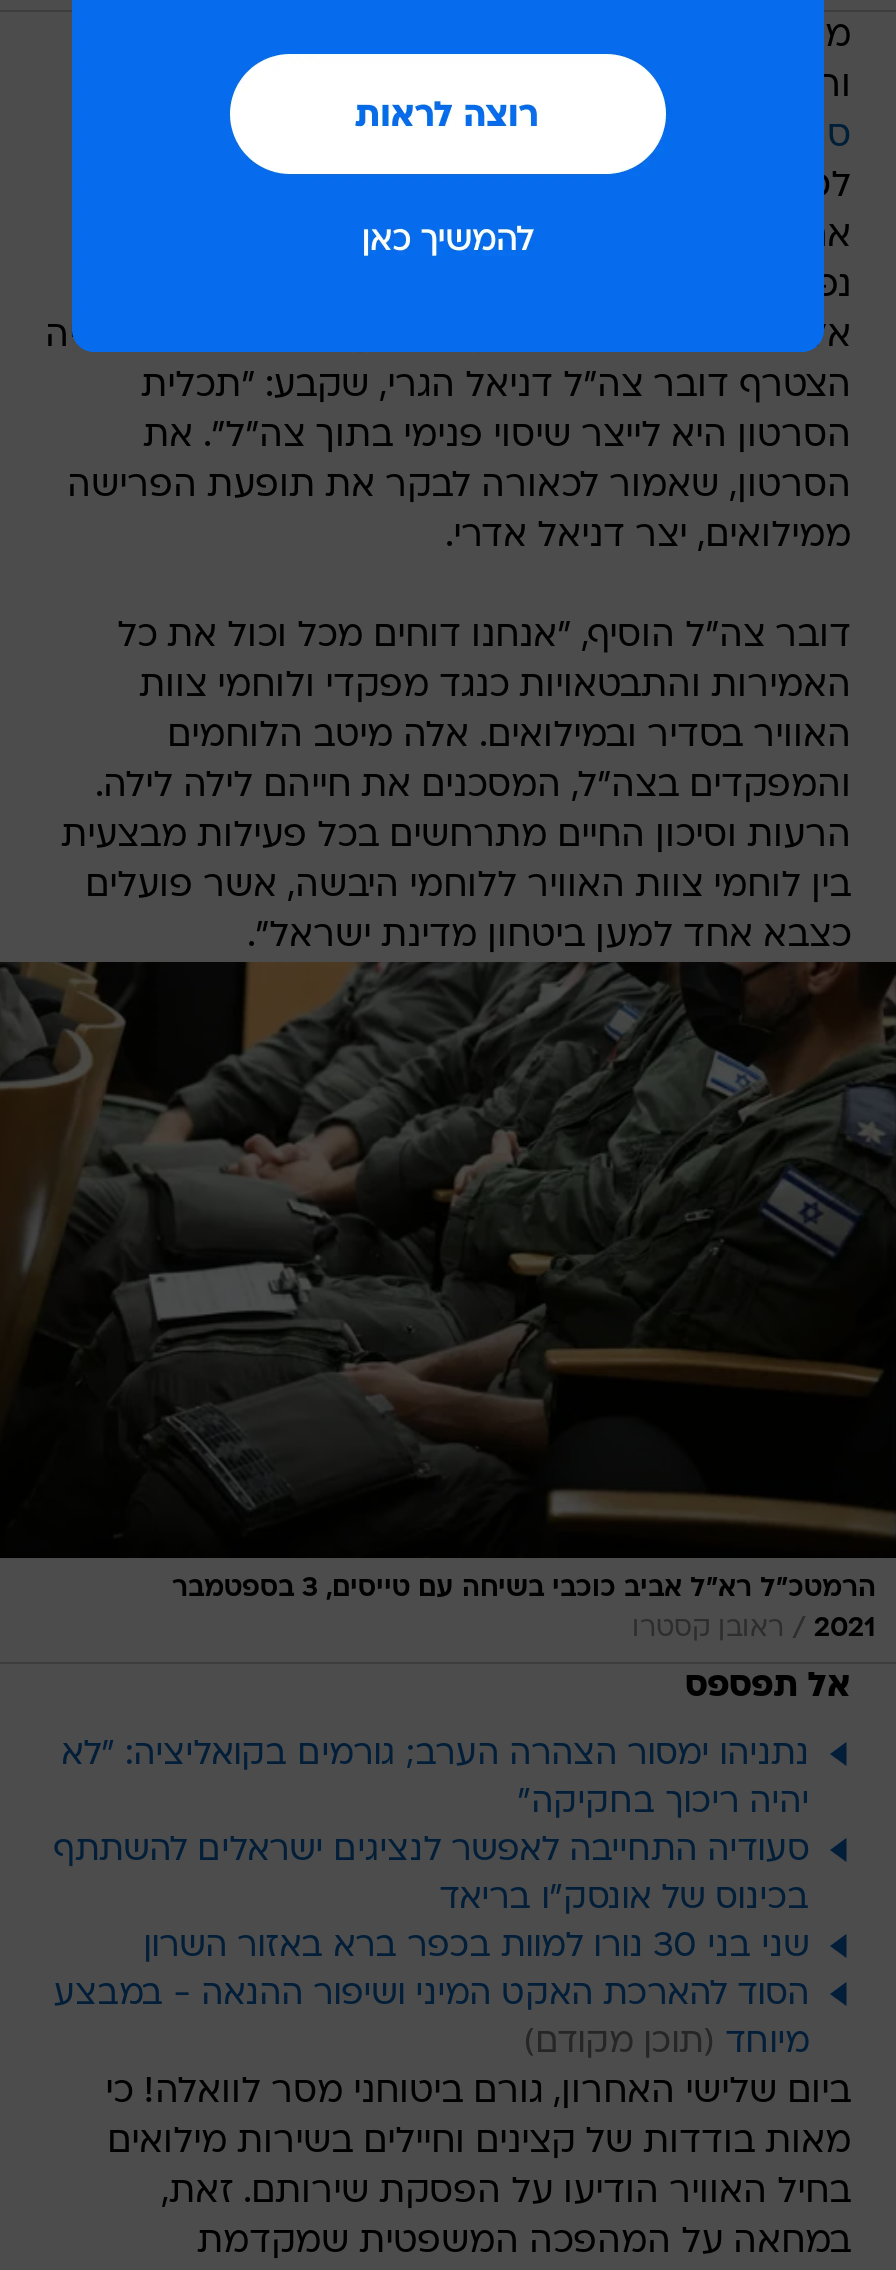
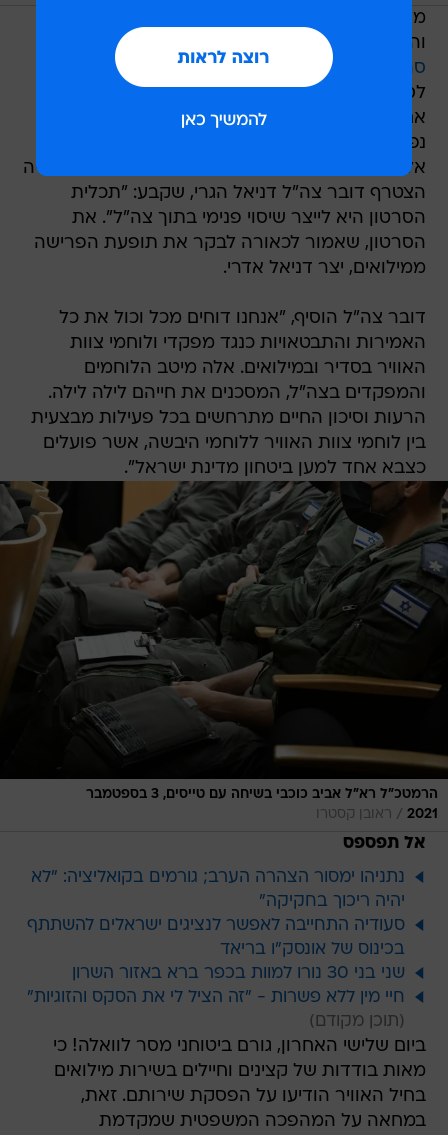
- הסוד להארכת האקט המיני ושיפור ההנאה - במבצע
- מיוחד
+ חיי מין ללא פשרות - "זה הציל לי את הסקס והזוגיות"
